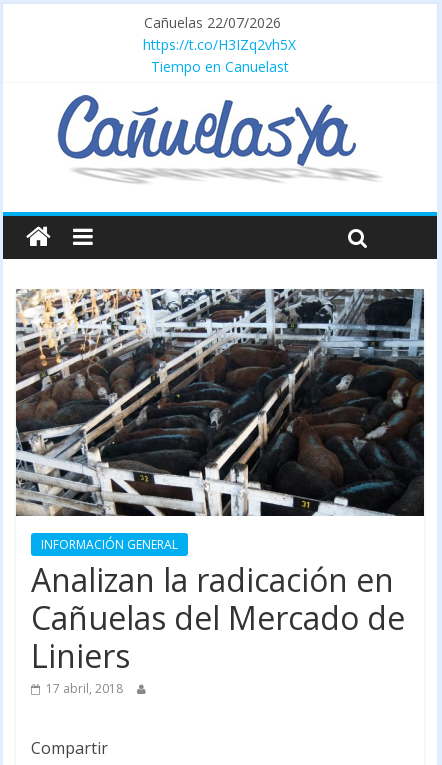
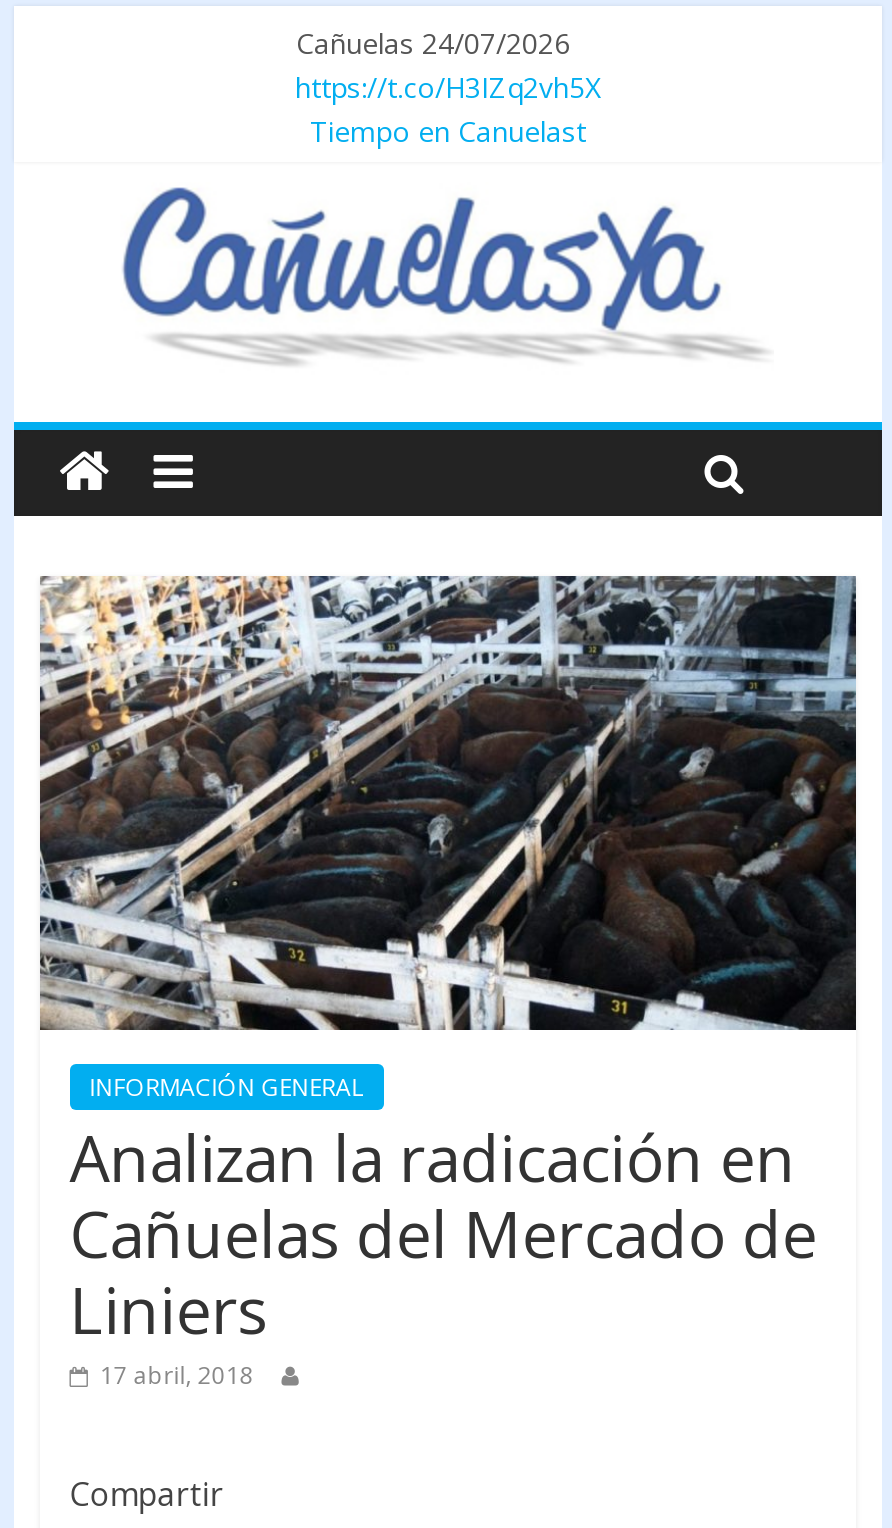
- Cañuelas 22/07/2026
+ Cañuelas 24/07/2026
